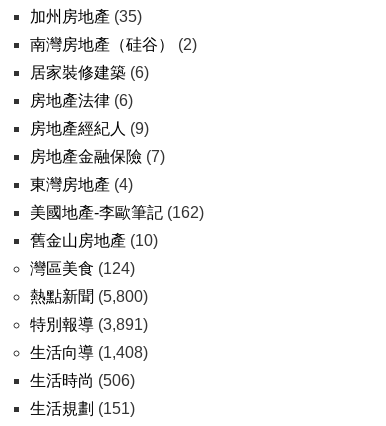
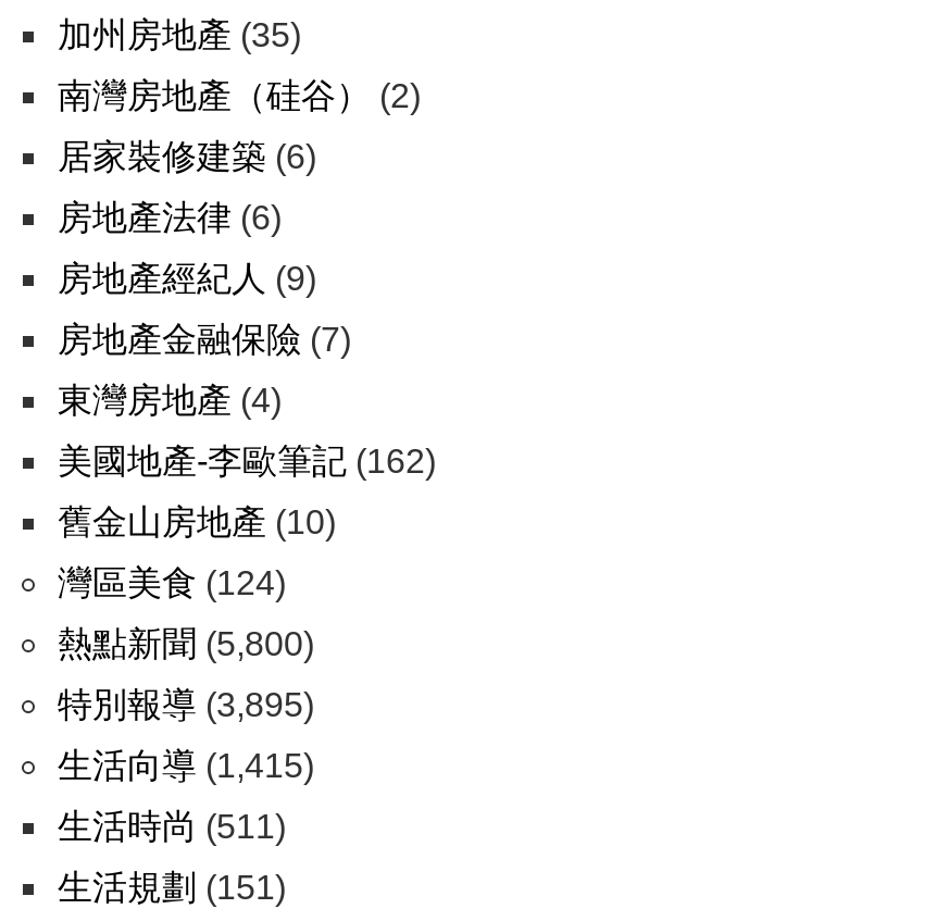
- 特別報導(3,891)
+ 特別報導(3,895)

- 生活向導(1,408)
+ 生活向導(1,415)

- 生活時尚(506)
+ 生活時尚(511)
